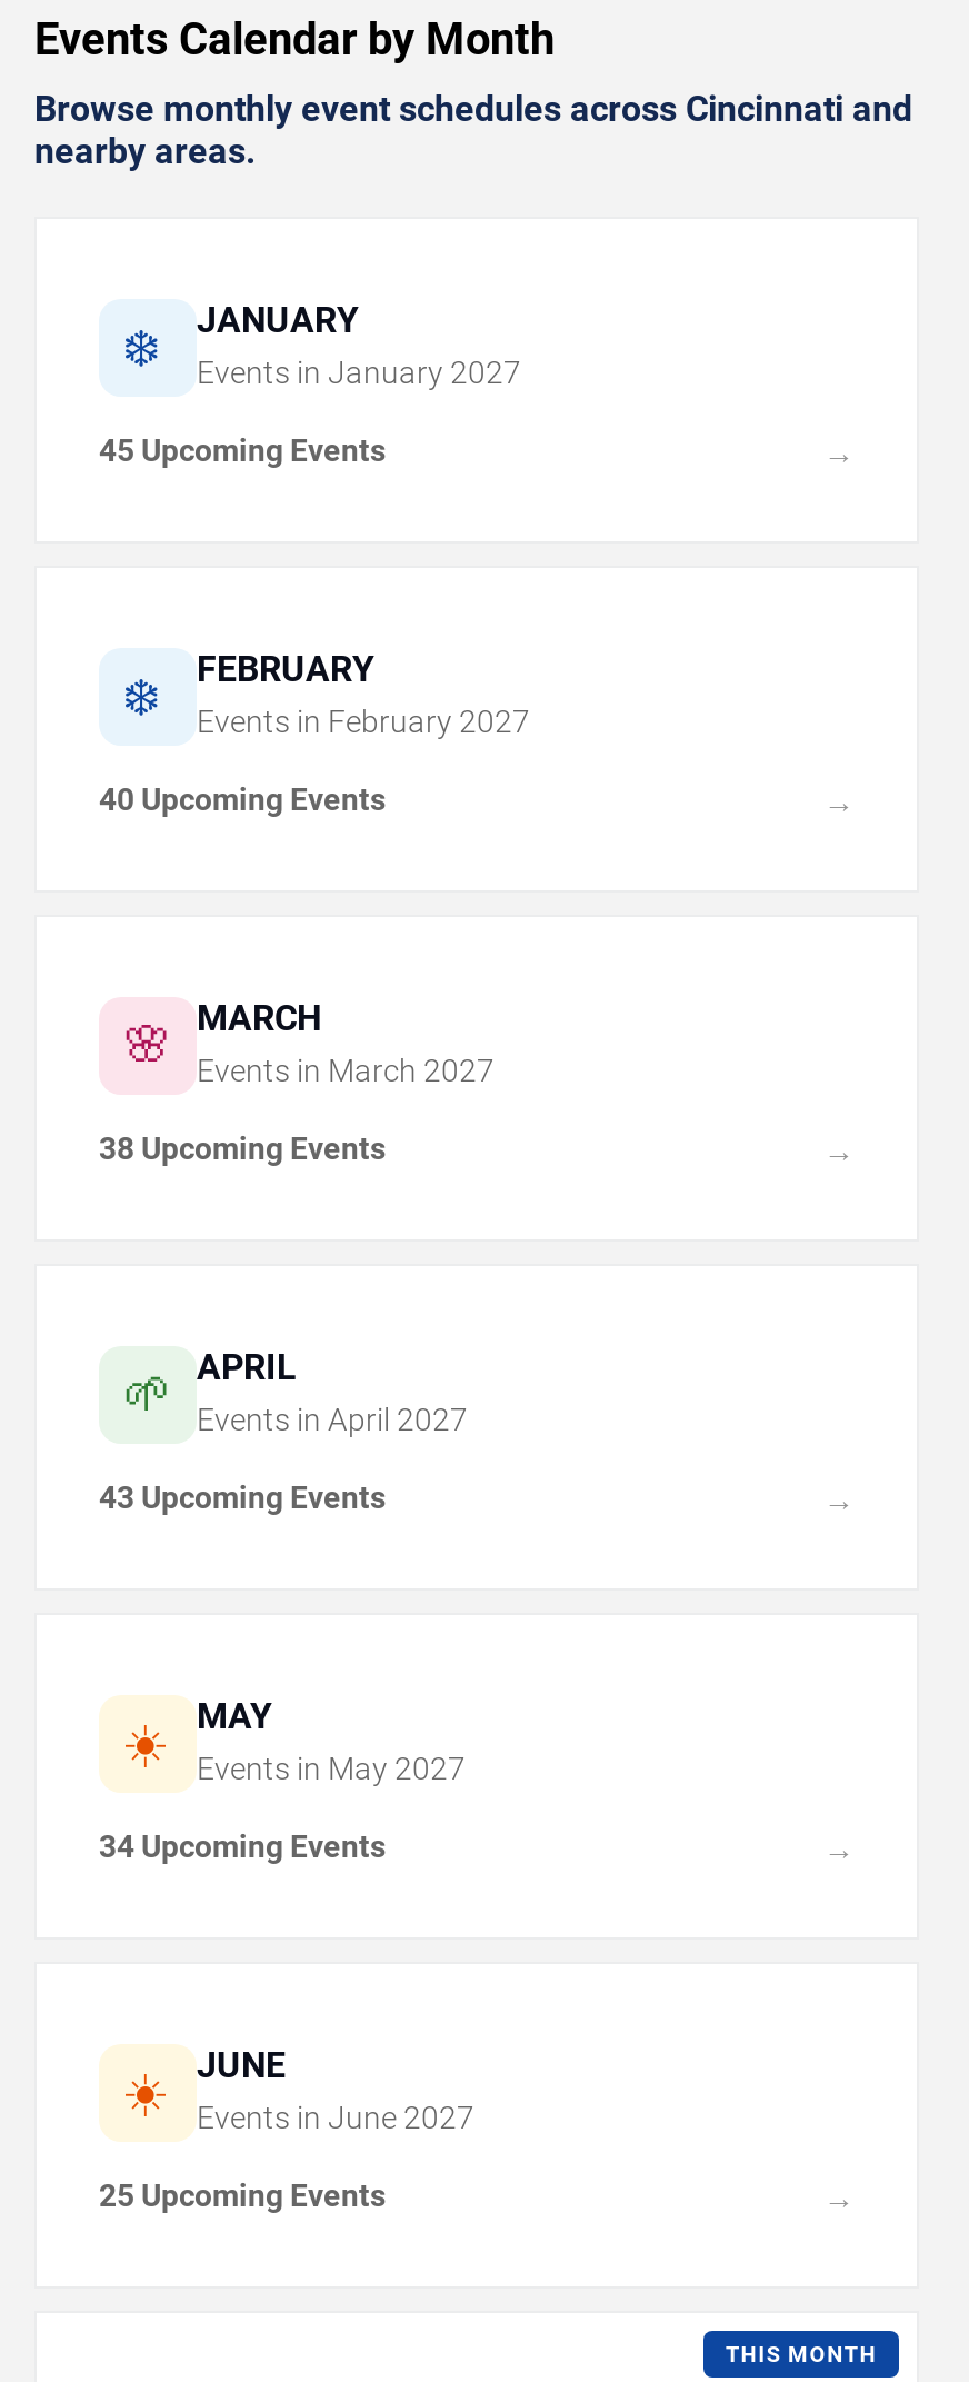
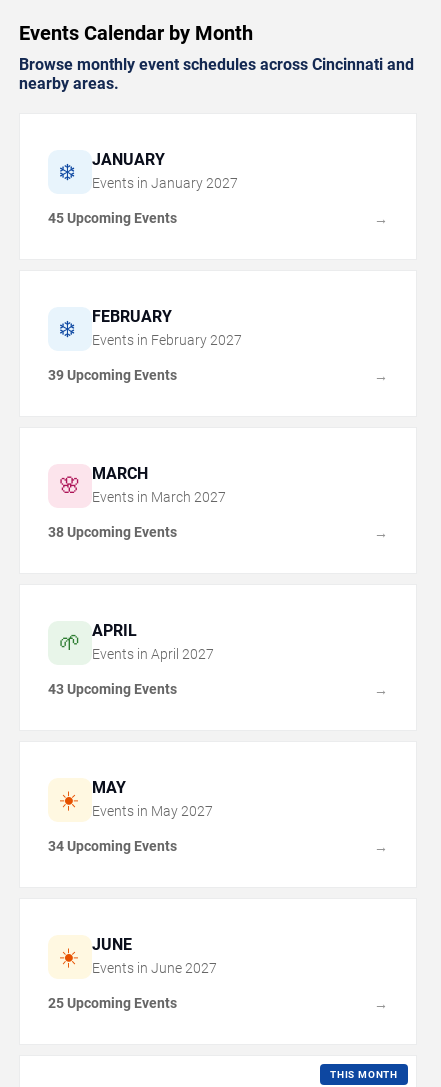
- 40 Upcoming Events
+ 39 Upcoming Events
